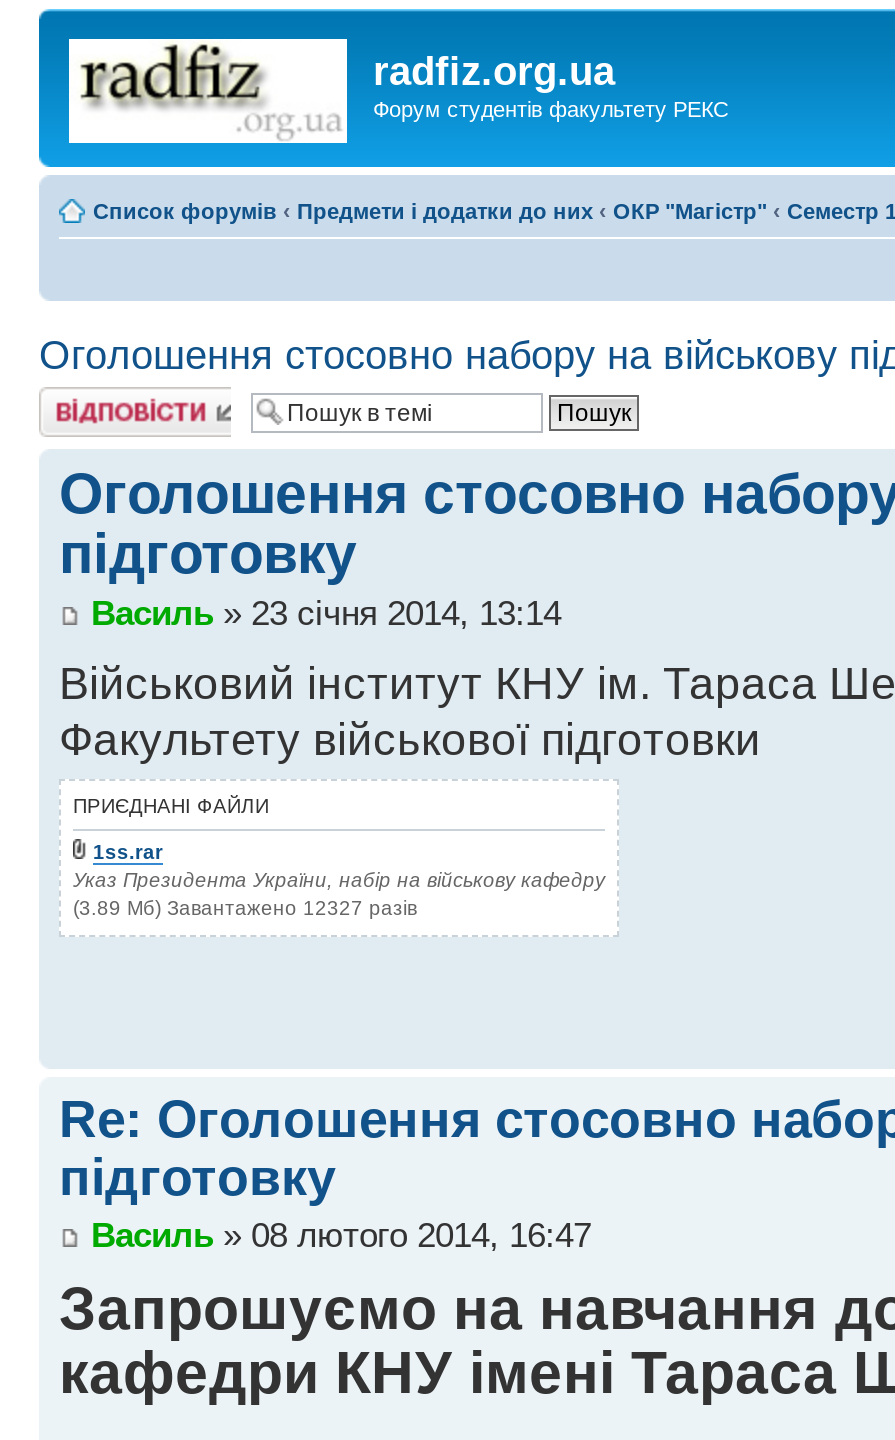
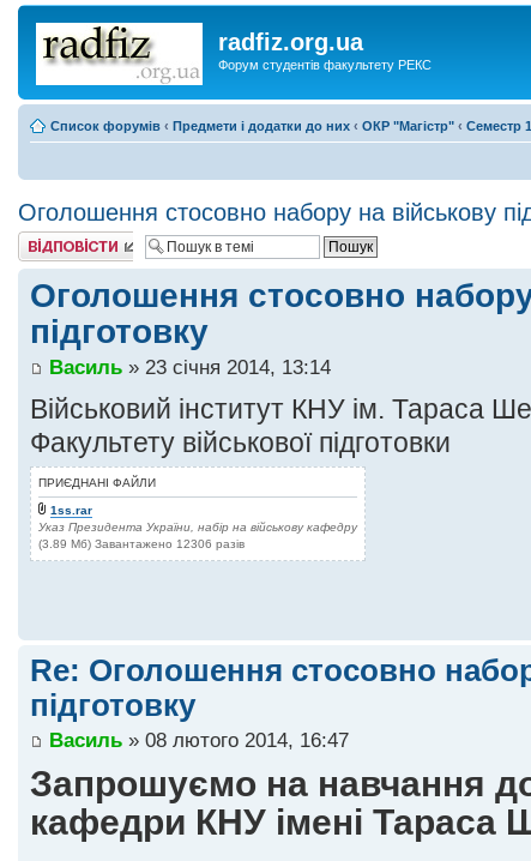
- (3.89 Мб) Завантажено 12327 разів
+ (3.89 Мб) Завантажено 12306 разів
